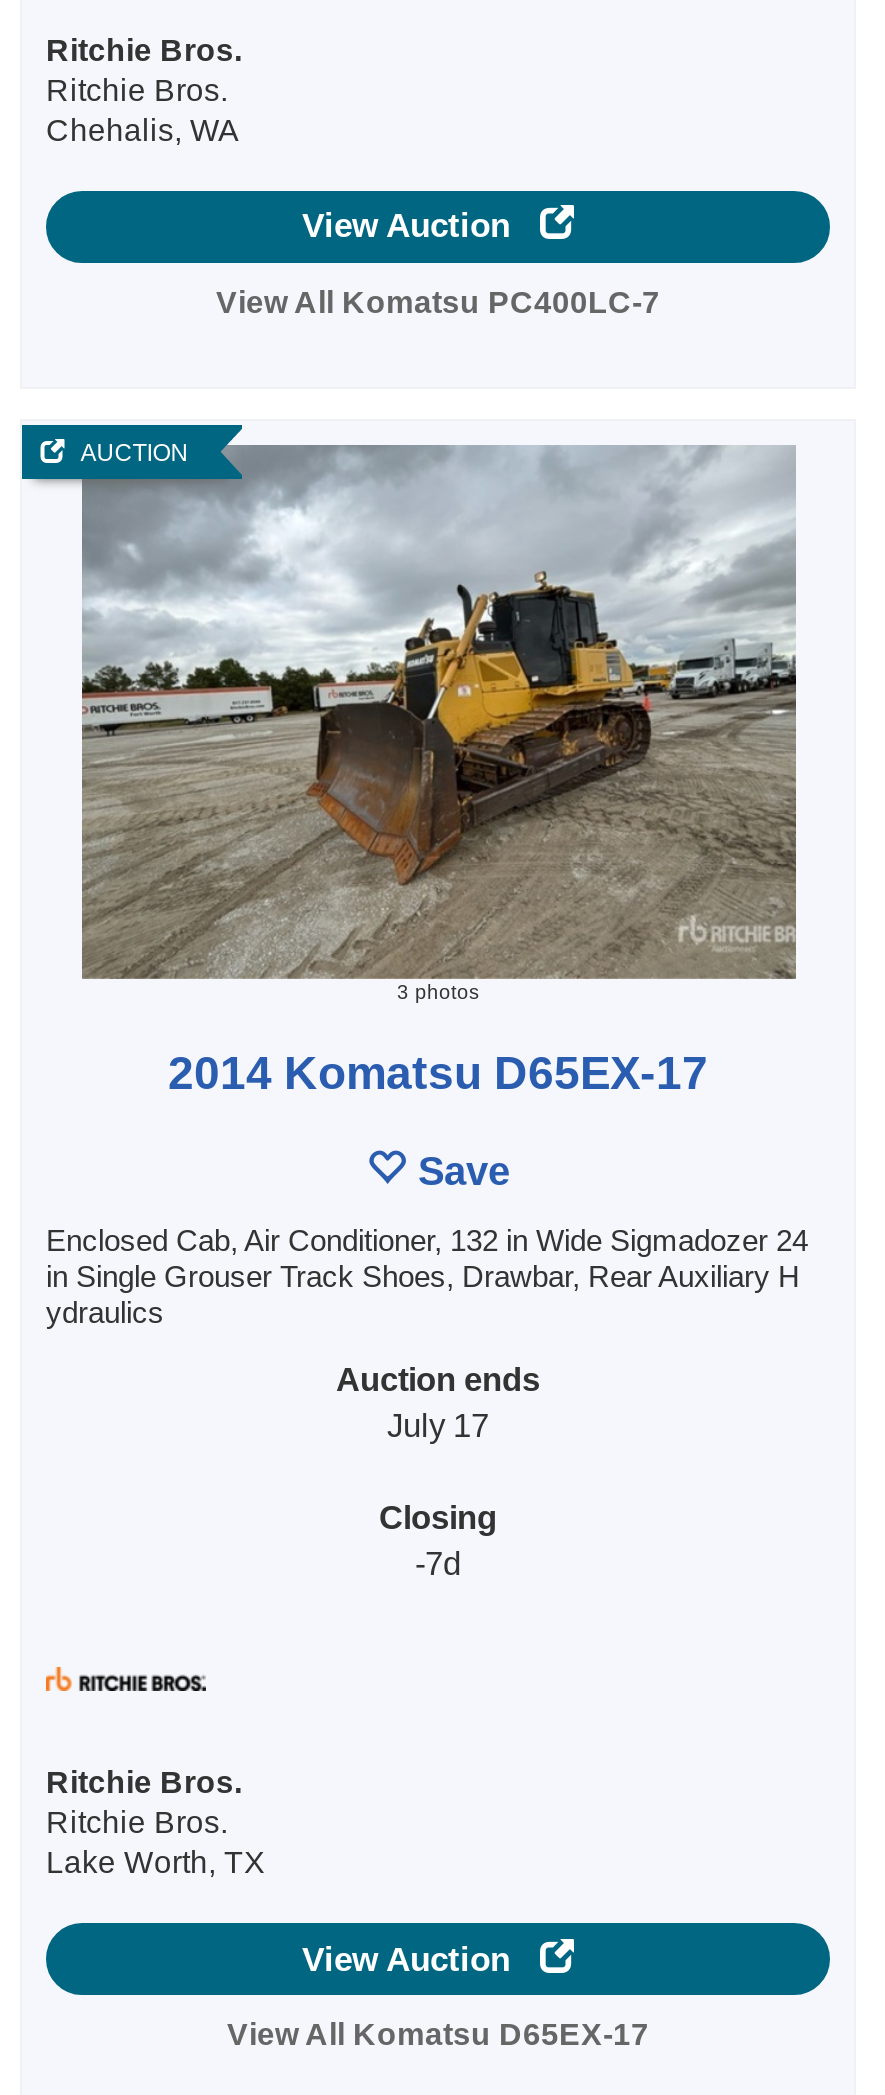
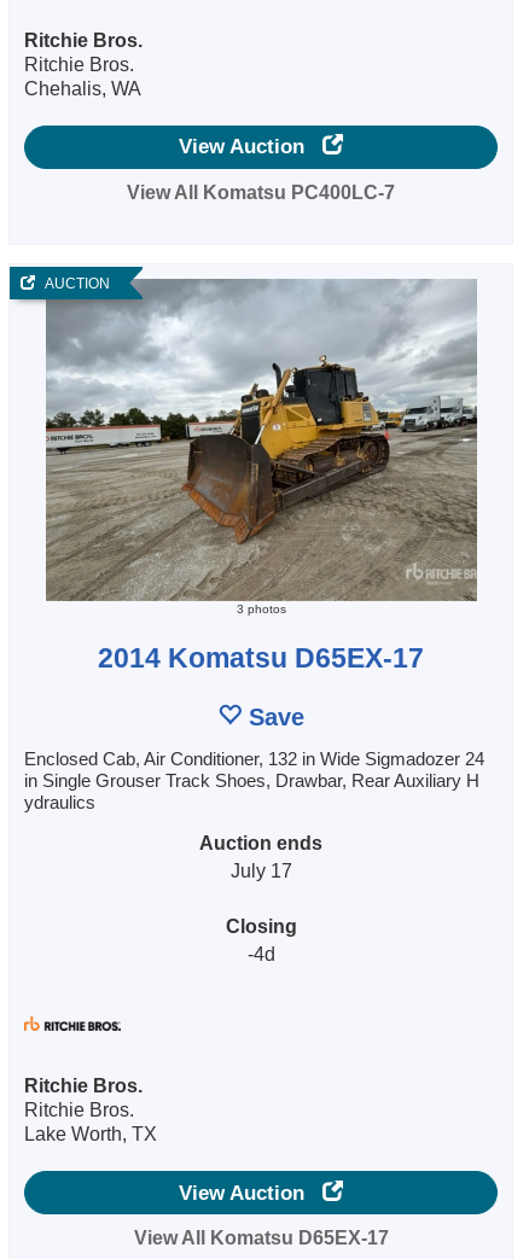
- -7d
+ -4d
